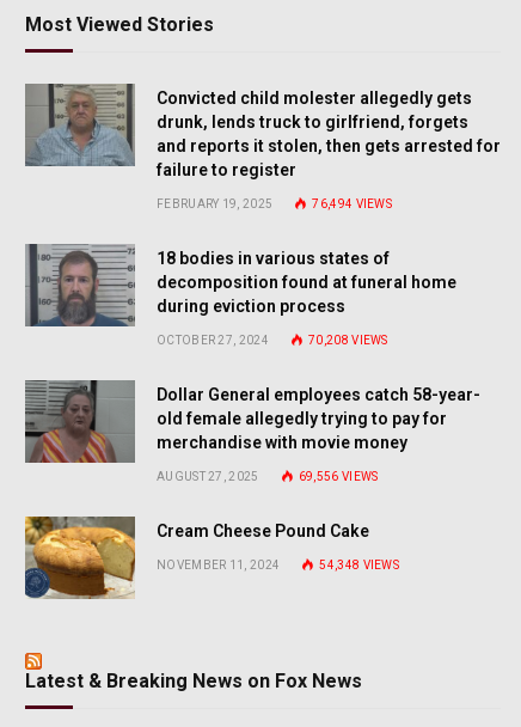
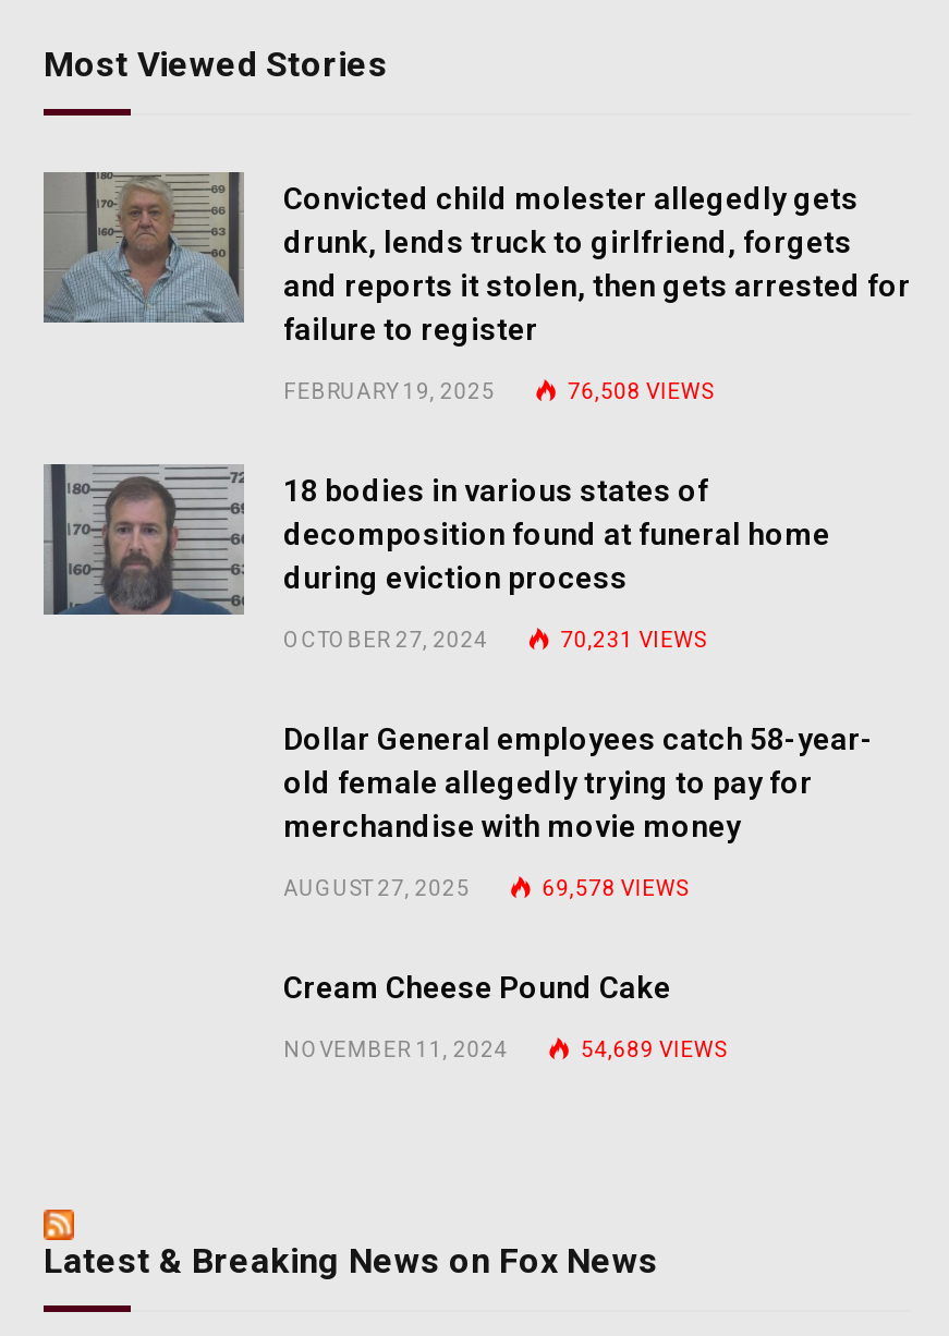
- 76,494 VIEWS
+ 76,508 VIEWS

- 70,208 VIEWS
+ 70,231 VIEWS

- [image]

- 69,556 VIEWS
+ 69,578 VIEWS

- [image]

- 54,348 VIEWS
+ 54,689 VIEWS
